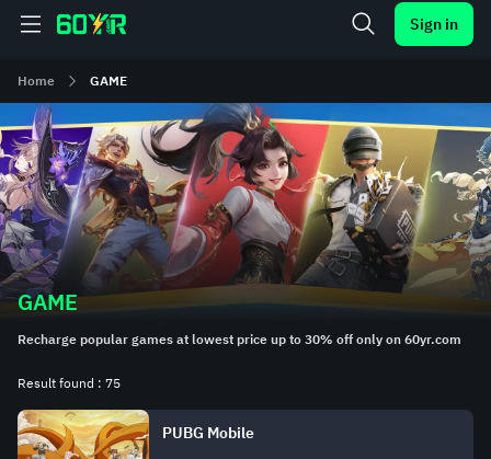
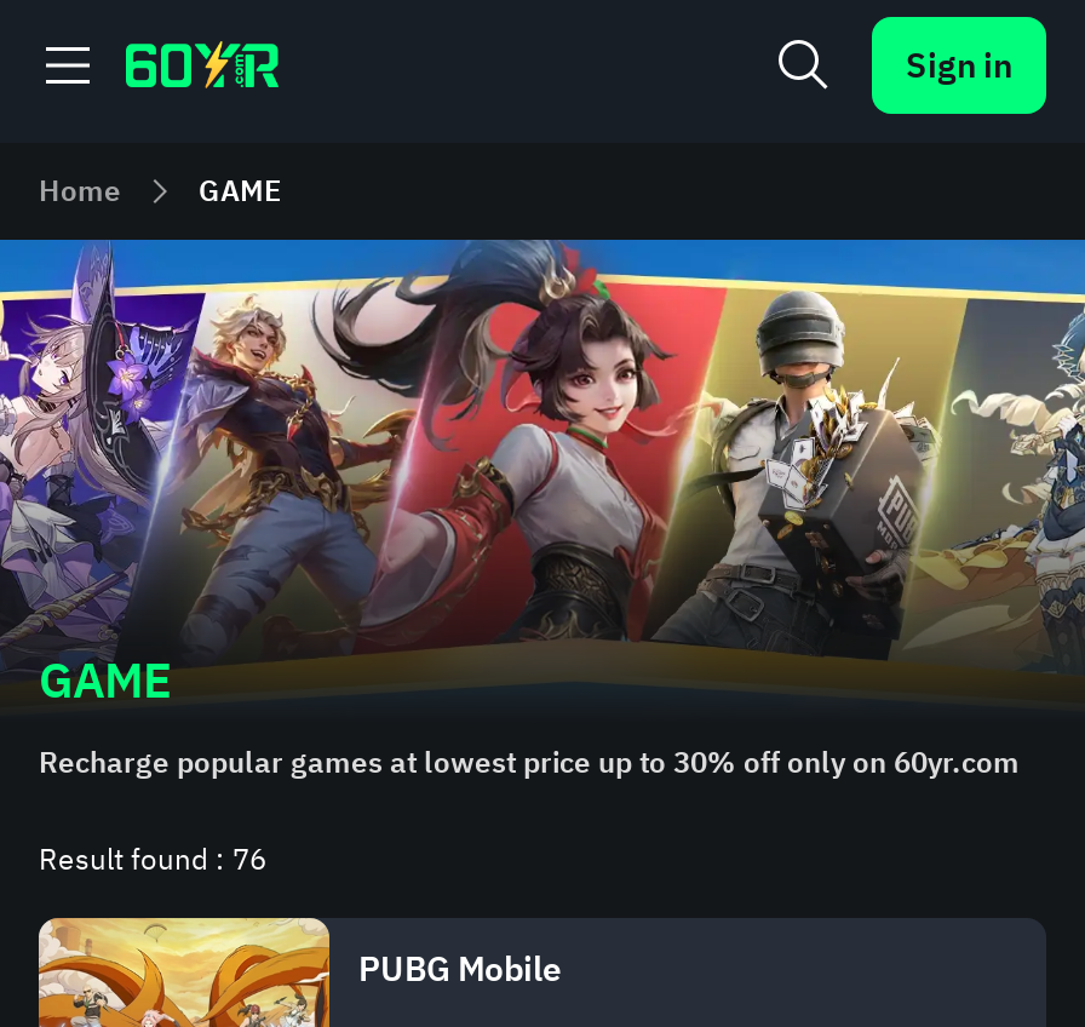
- Result found : 75
+ Result found : 76
